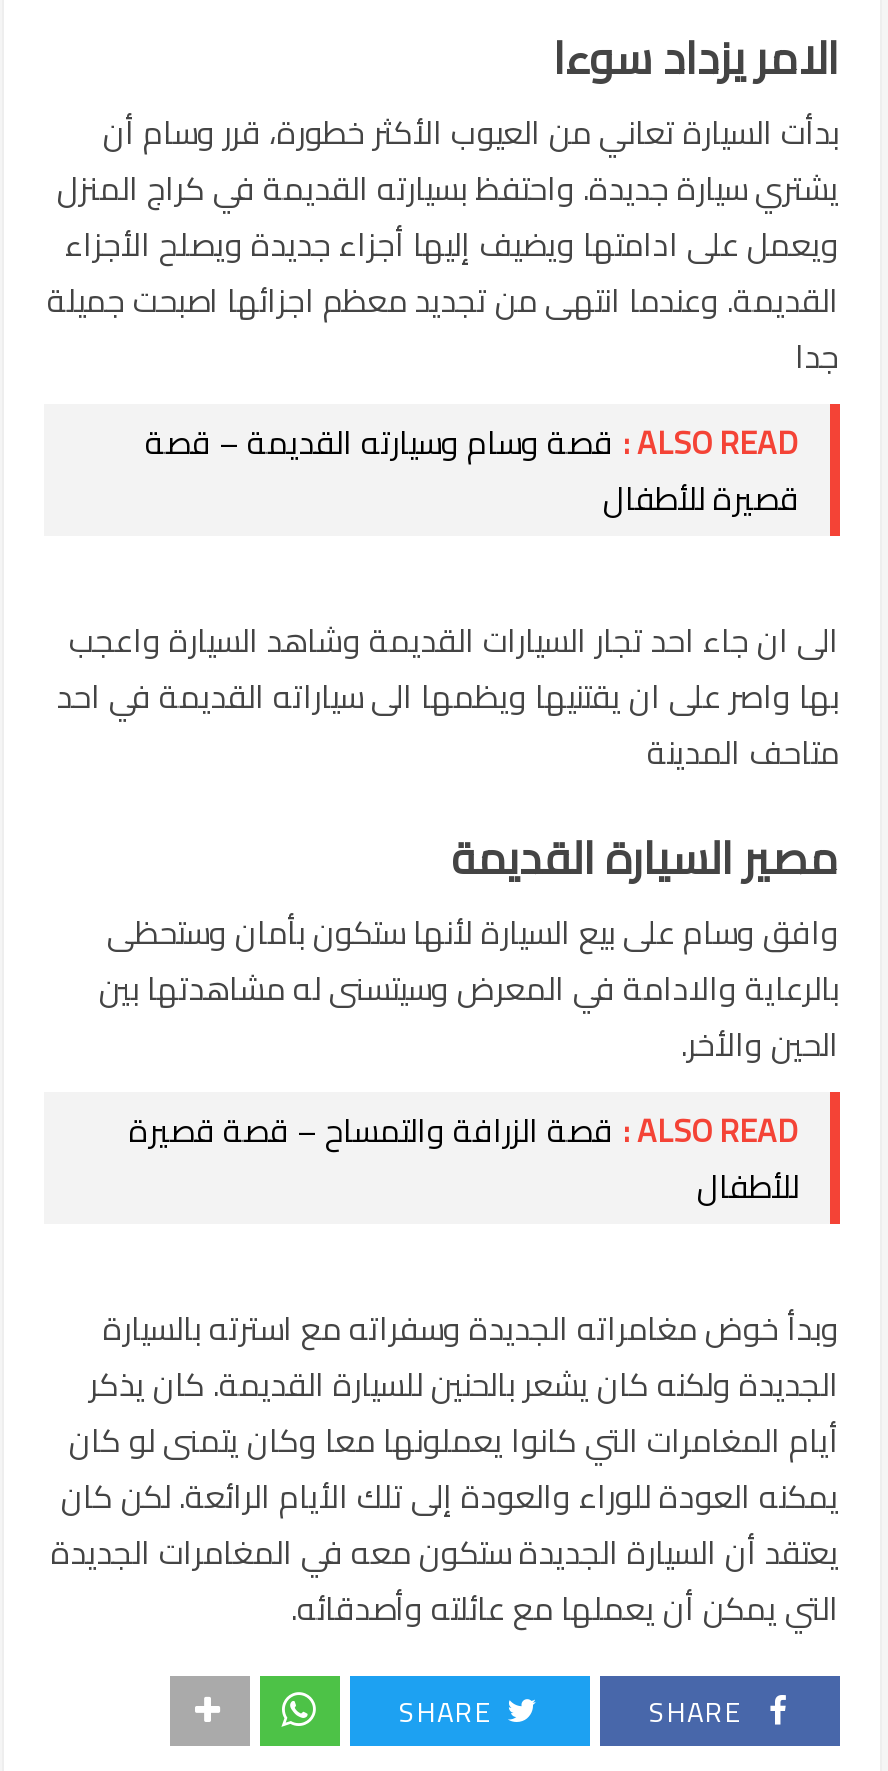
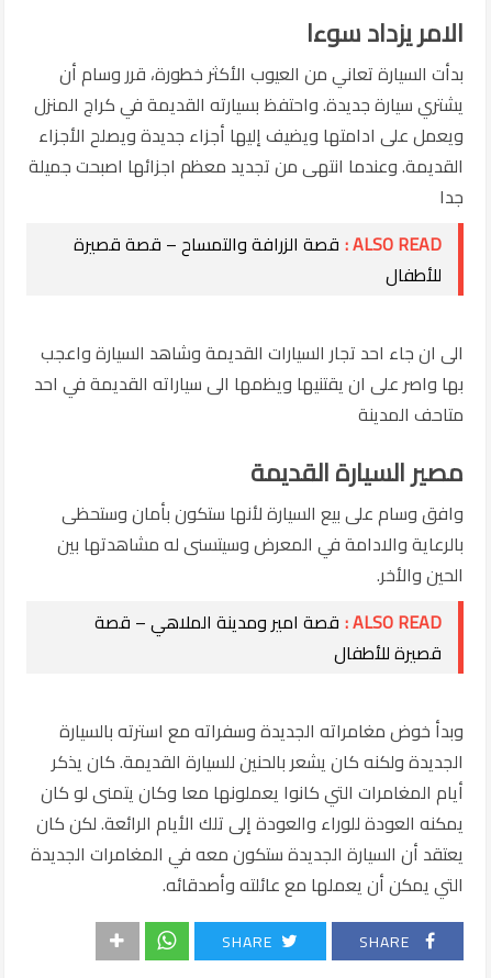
- ALSO READ : قصة وسام وسيارته القديمة – قصة

moved down: قصيرة للأطفال

+ ALSO READ : قصة امير ومدينة الملاهي – قصة

moved up: ALSO READ : قصة الزرافة والتمساح – قصة قصيرة | للأطفال
